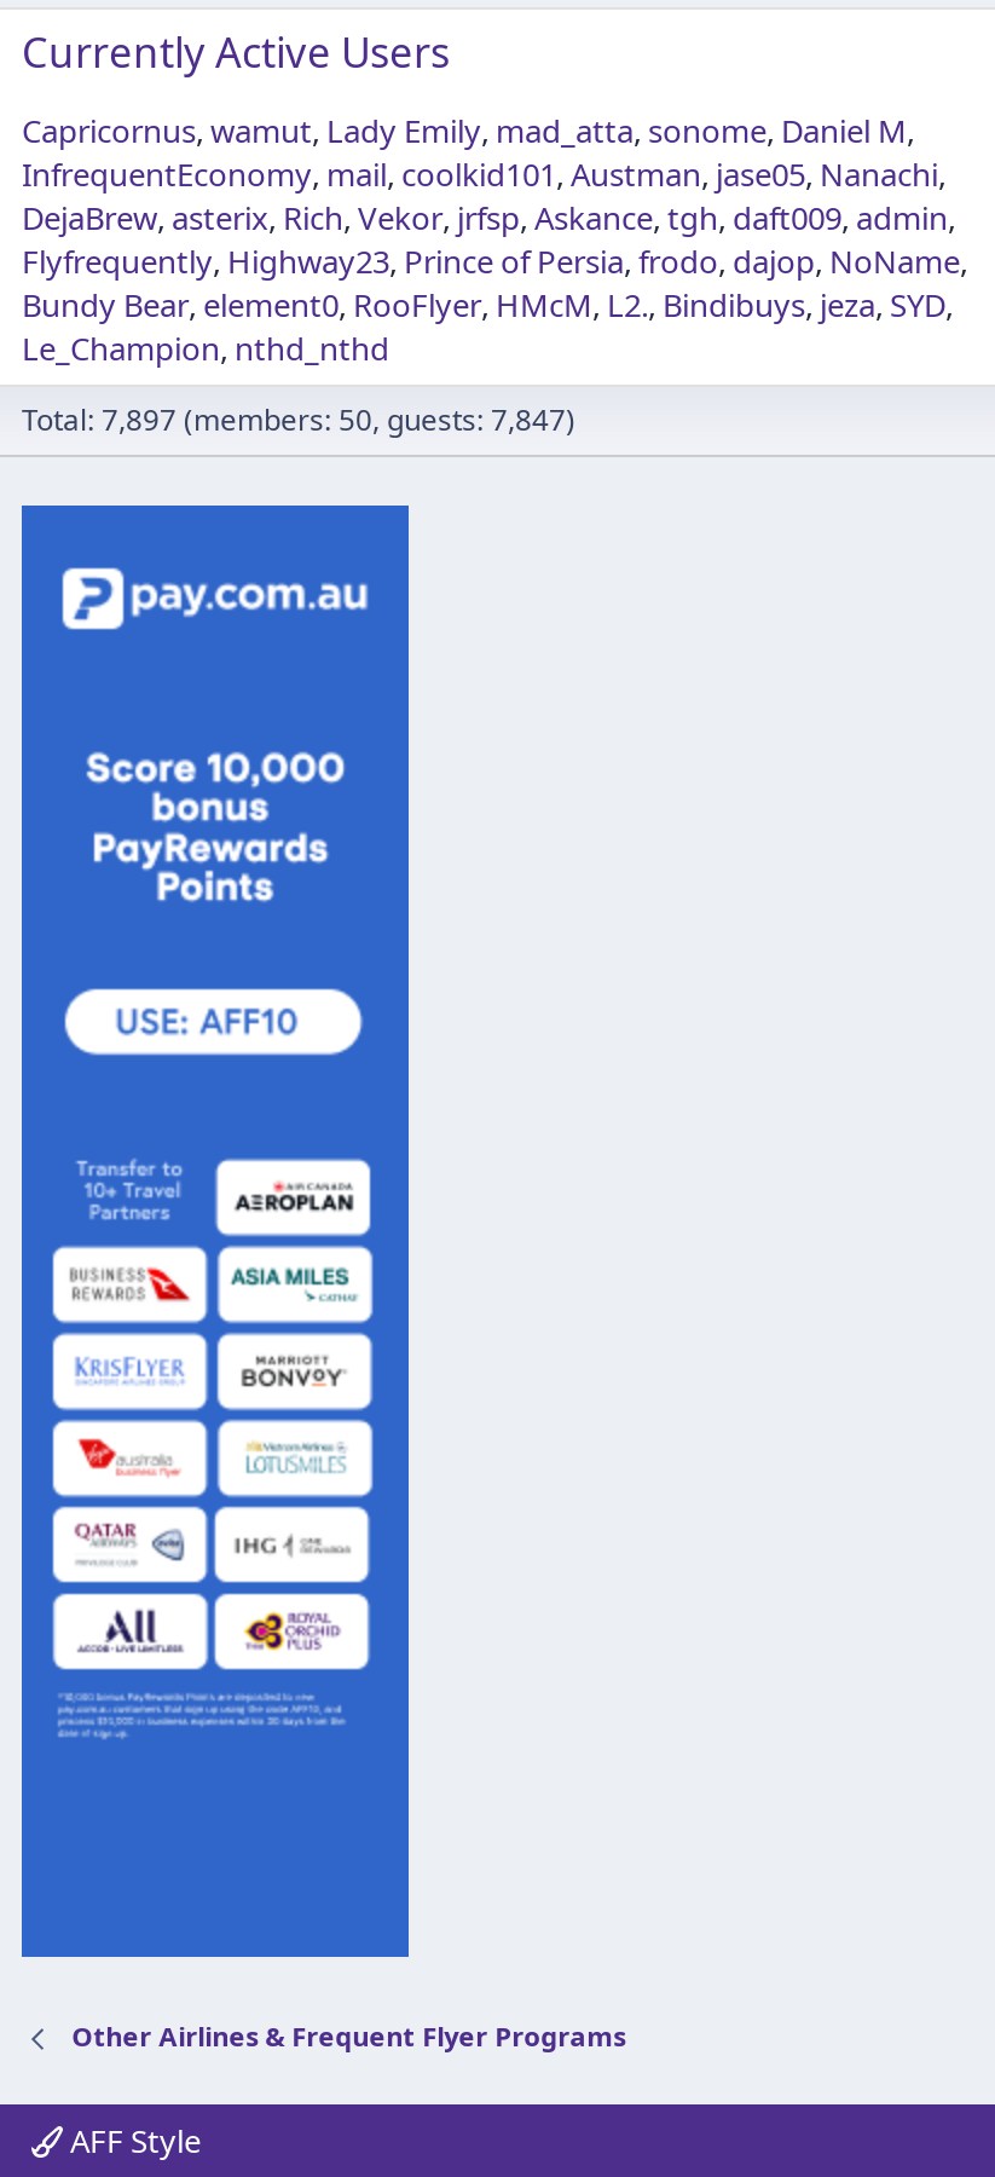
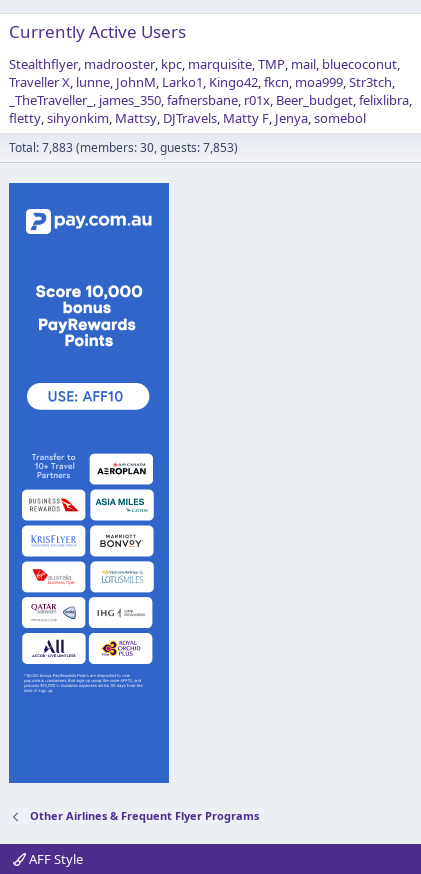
- Capricornus wamut Lady Emily mad_atta sonome Daniel M
- InfrequentEconomy mail coolkid101 Austman jase05 Nanachi
- DejaBrew asterix Rich Vekor jrfsp Askance tgh daft009 admin
- Flyfrequently Highway23 Prince of Persia frodo dajop NoName
- Bundy Bear element0 RooFlyer HMcM L2. Bindibuys jeza SYD
- Le_Champion nthd_nthd
+ Stealthflyer madrooster kpc marquisite TMP mail bluecoconut
+ Traveller X lunne JohnM Larko1 Kingo42 fkcn moa999 Str3tch
+ _TheTraveller_ james_350 fafnersbane r01x Beer_budget felixlibra
+ fletty sihyonkim Mattsy DJTravels Matty F Jenya somebol

- Total: 7,897 (members: 50, guests: 7,847)
+ Total: 7,883 (members: 30, guests: 7,853)
